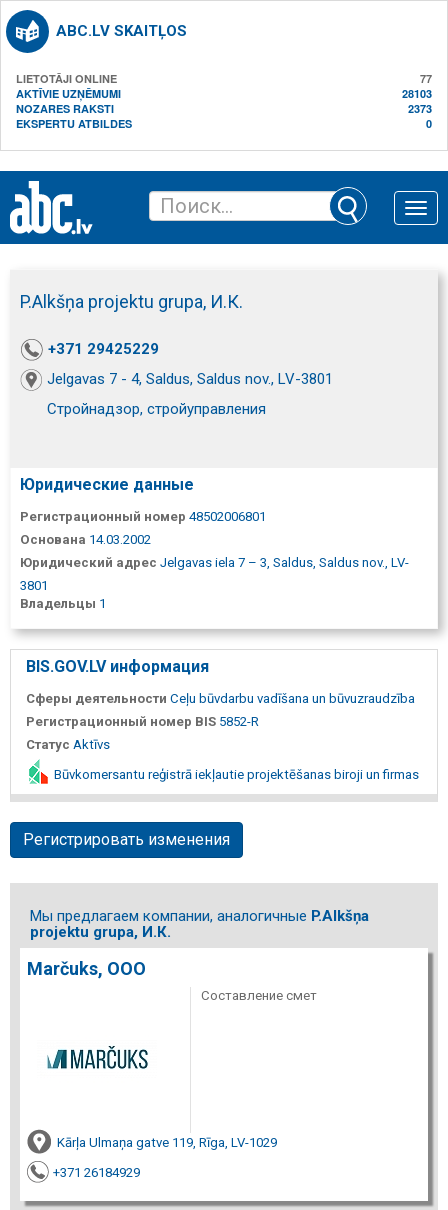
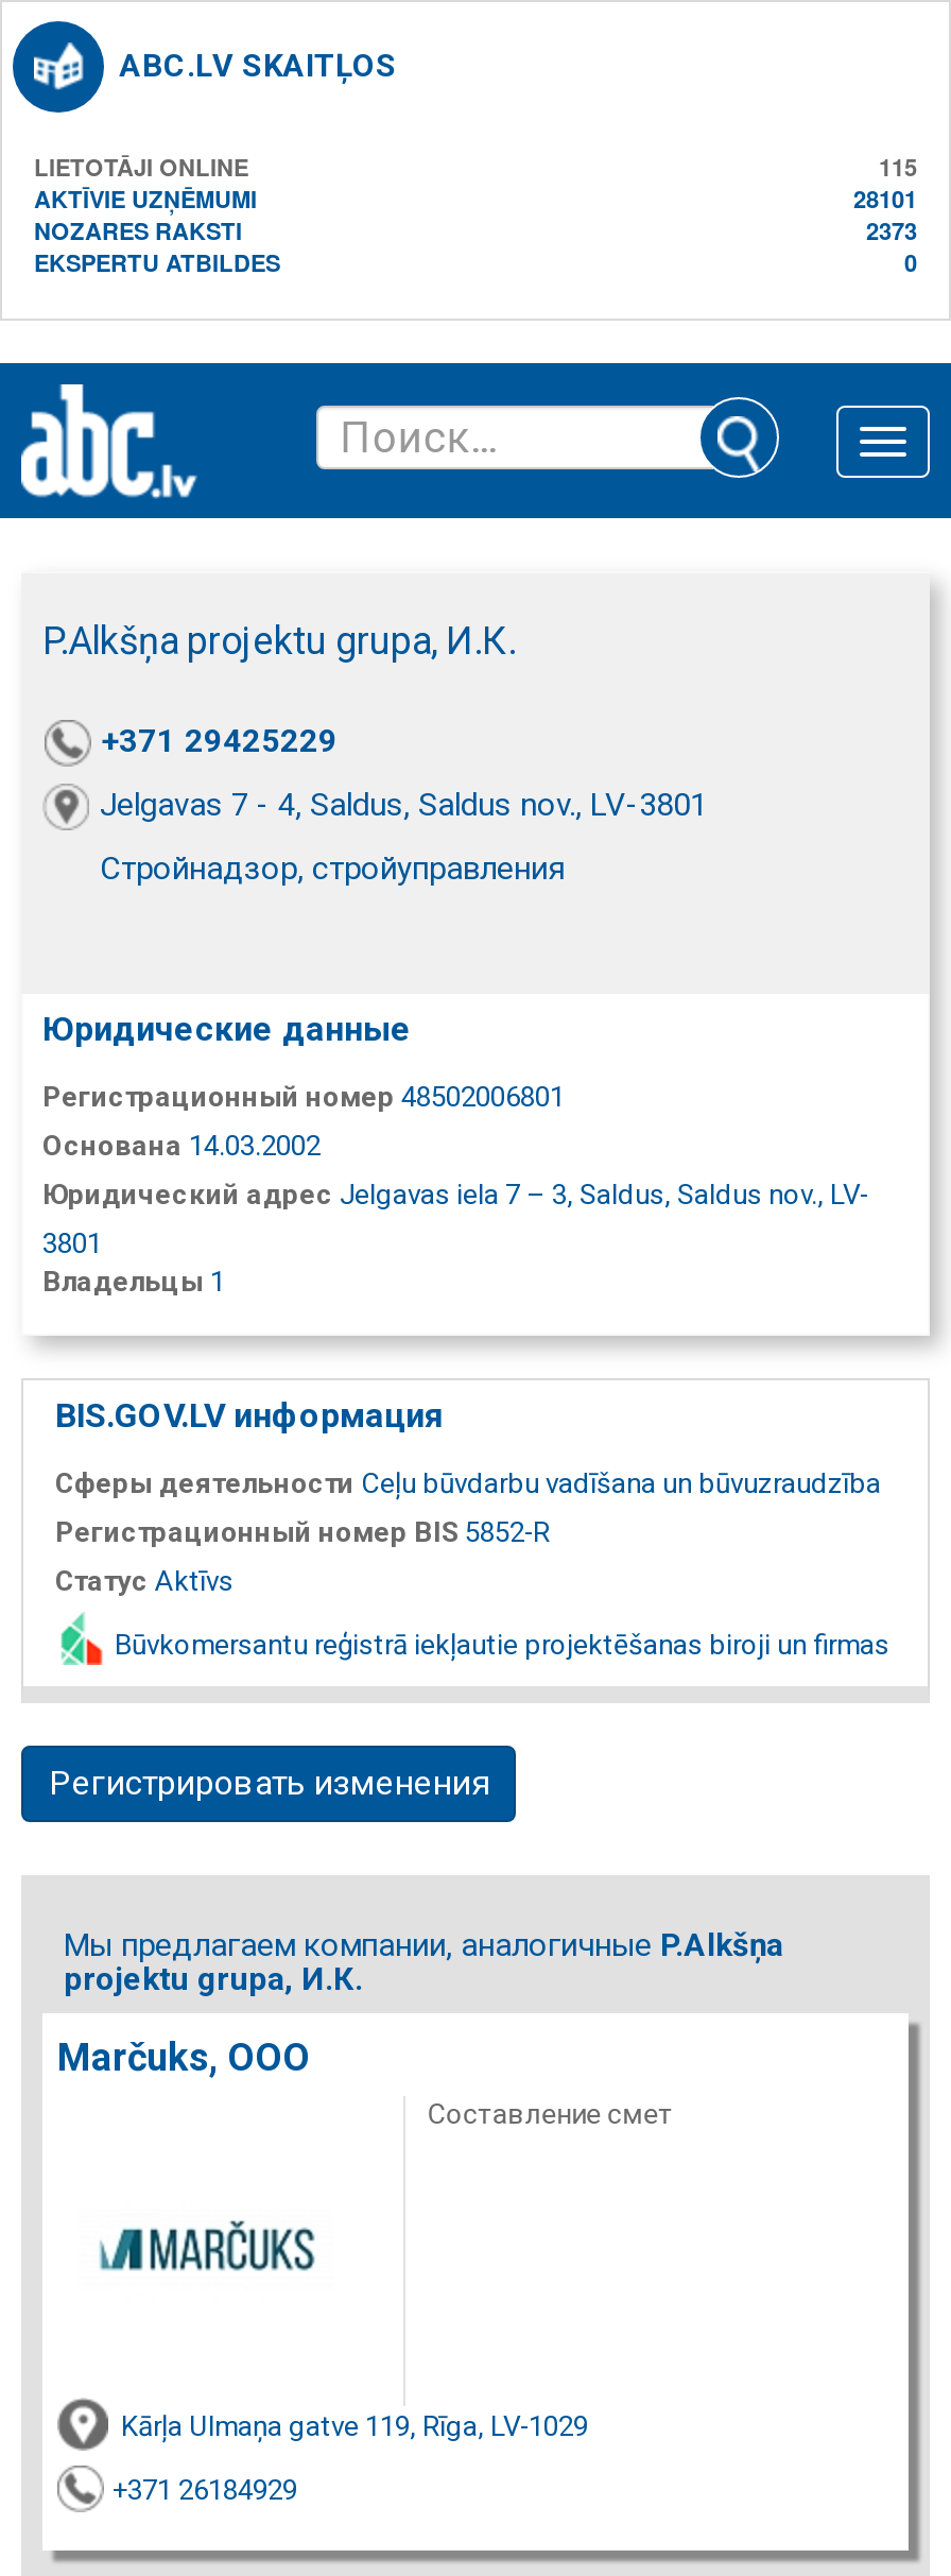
- 77
+ 115

- 28103
+ 28101
